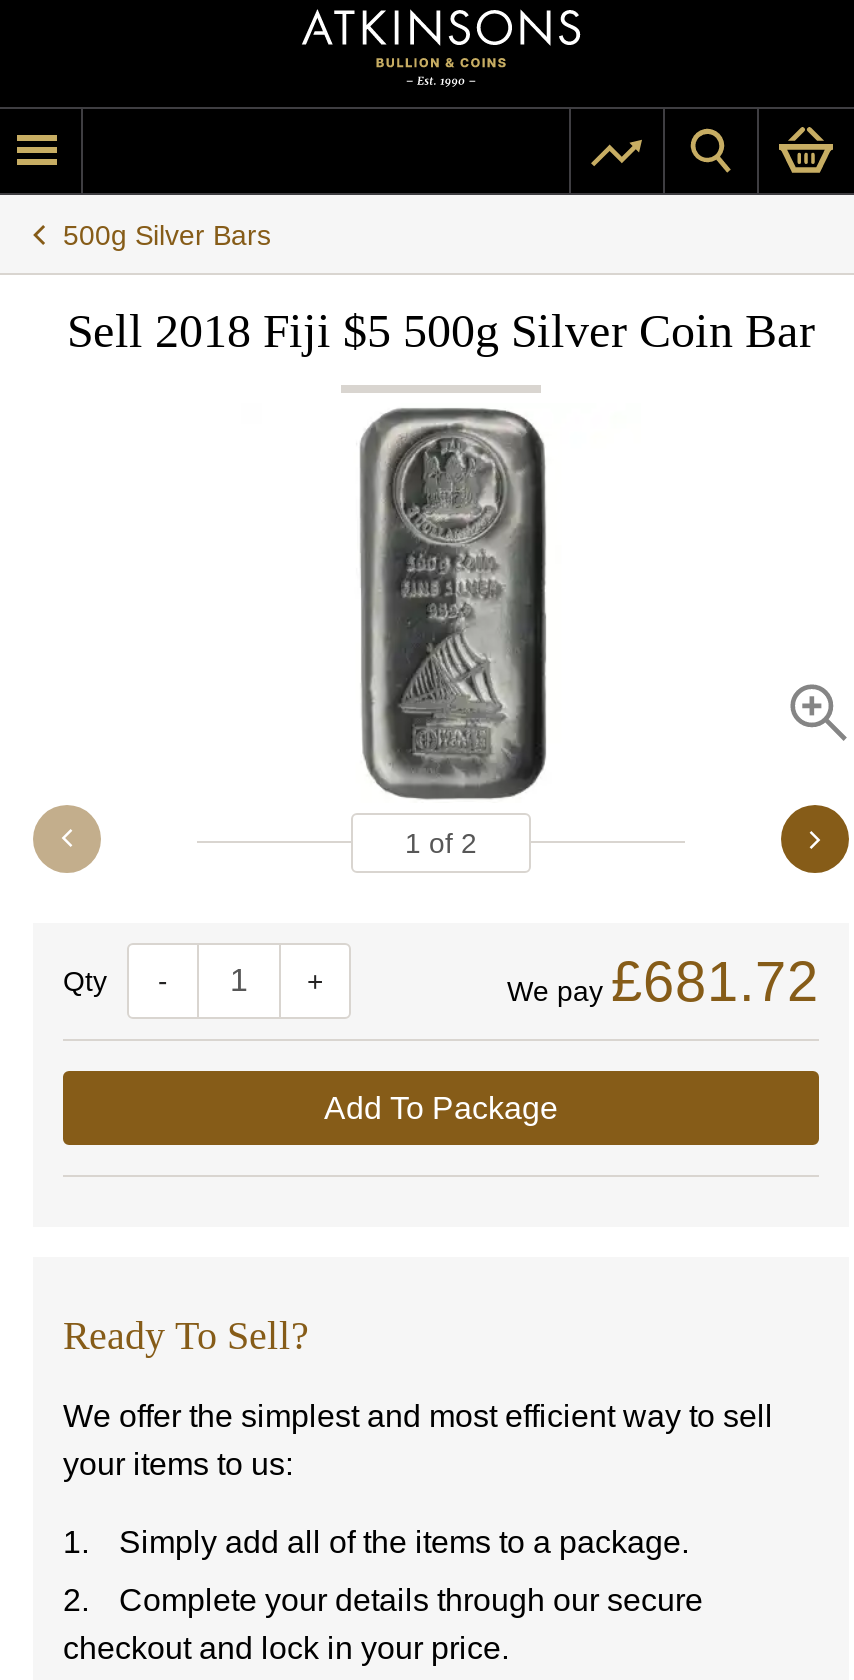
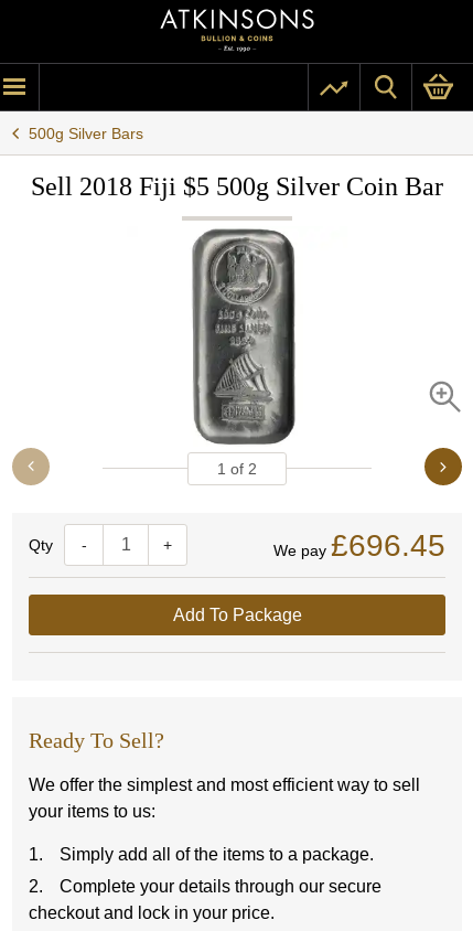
- We pay £681.72
+ We pay £696.45
